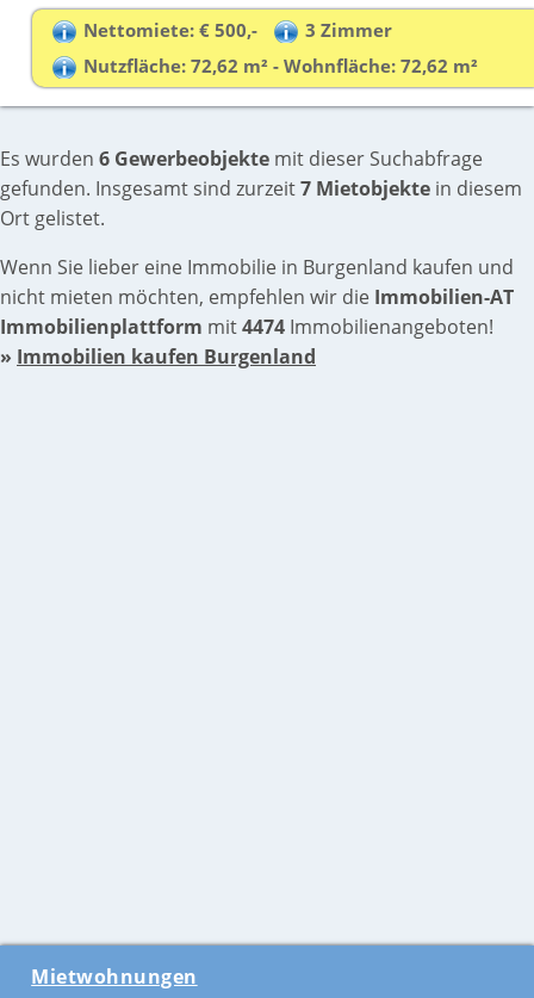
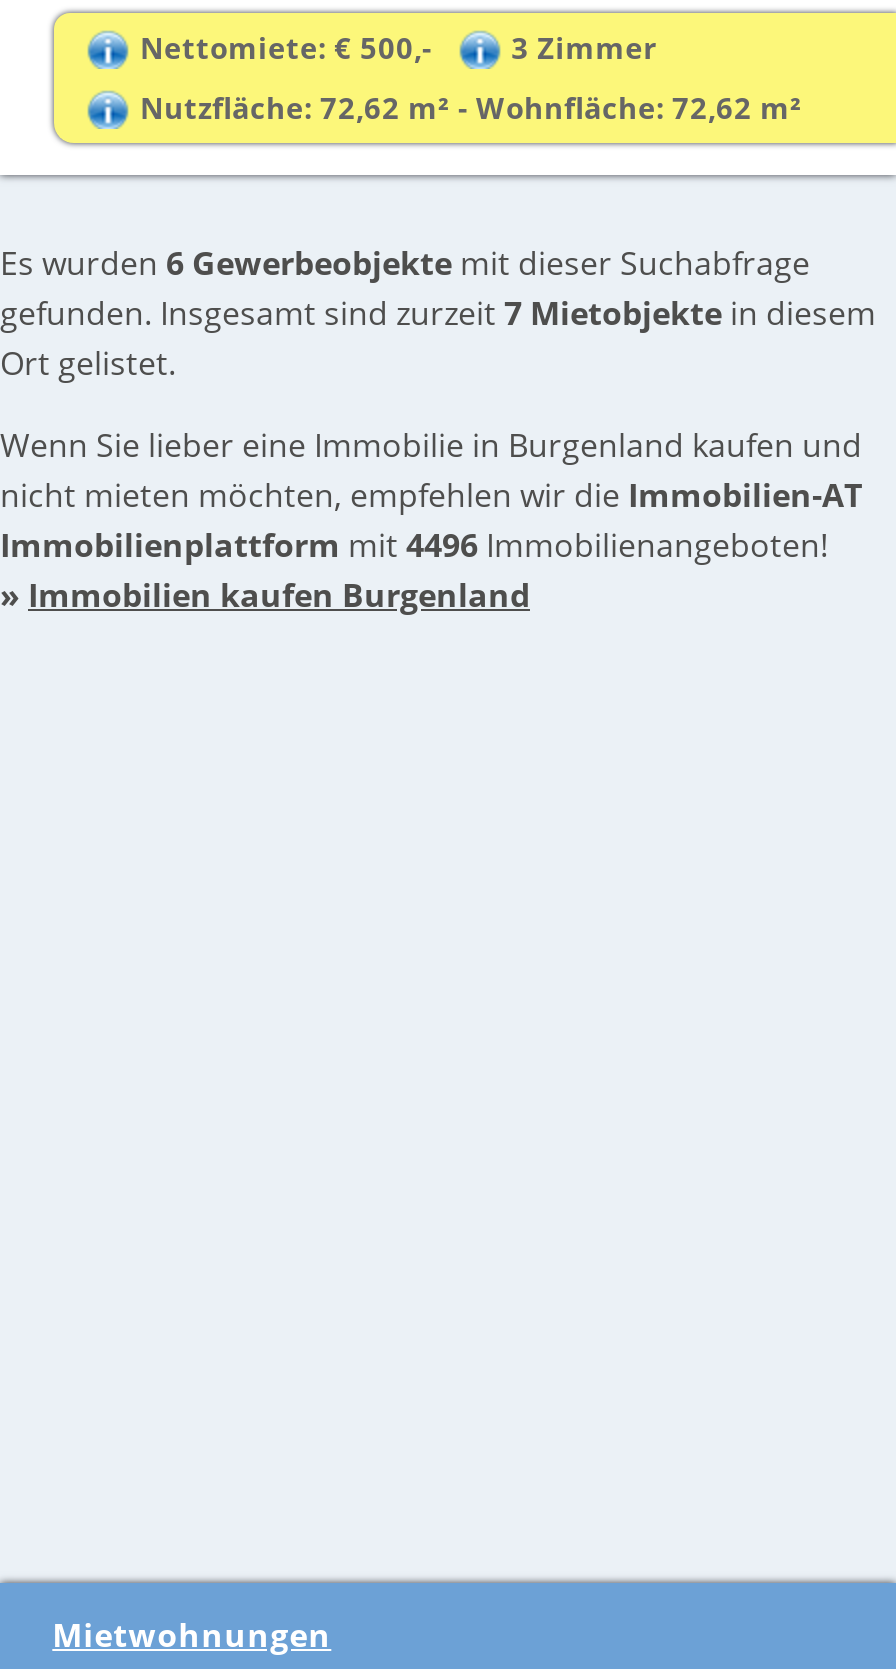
- Immobilienplattform mit 4474 Immobilienangeboten!
+ Immobilienplattform mit 4496 Immobilienangeboten!
